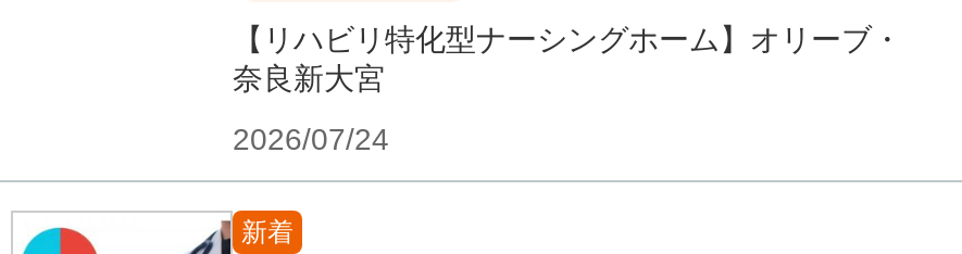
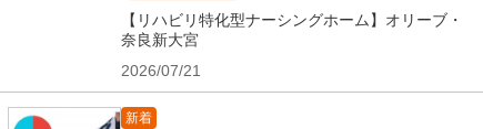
- 2026/07/24
+ 2026/07/21
